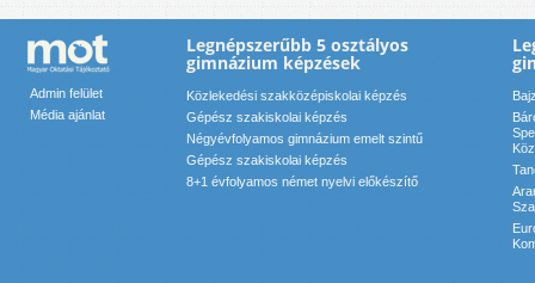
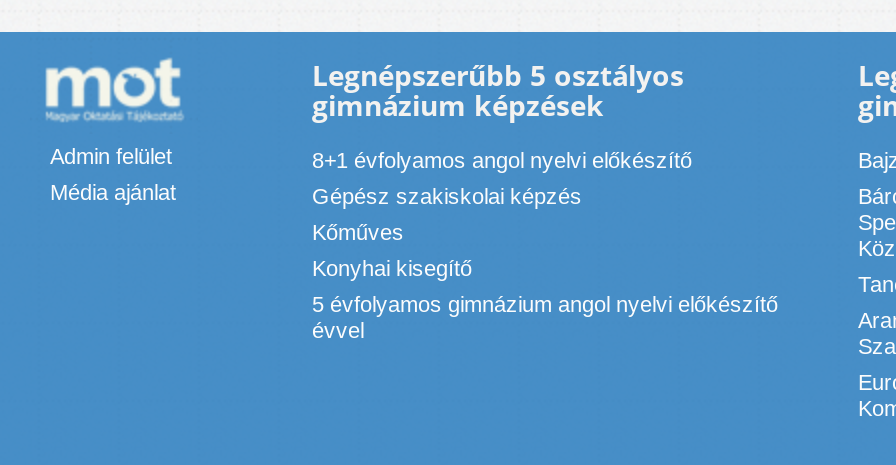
- Közlekedési szakközépiskolai képzés
+ 8+1 évfolyamos angol nyelvi előkészítő

- Négyévfolyamos gimnázium emelt szintű
+ Kőműves

- Gépész szakiskolai képzés
+ Konyhai kisegítő

- 8+1 évfolyamos német nyelvi előkészítő
+ 5 évfolyamos gimnázium angol nyelvi előkészítő
+ évvel
